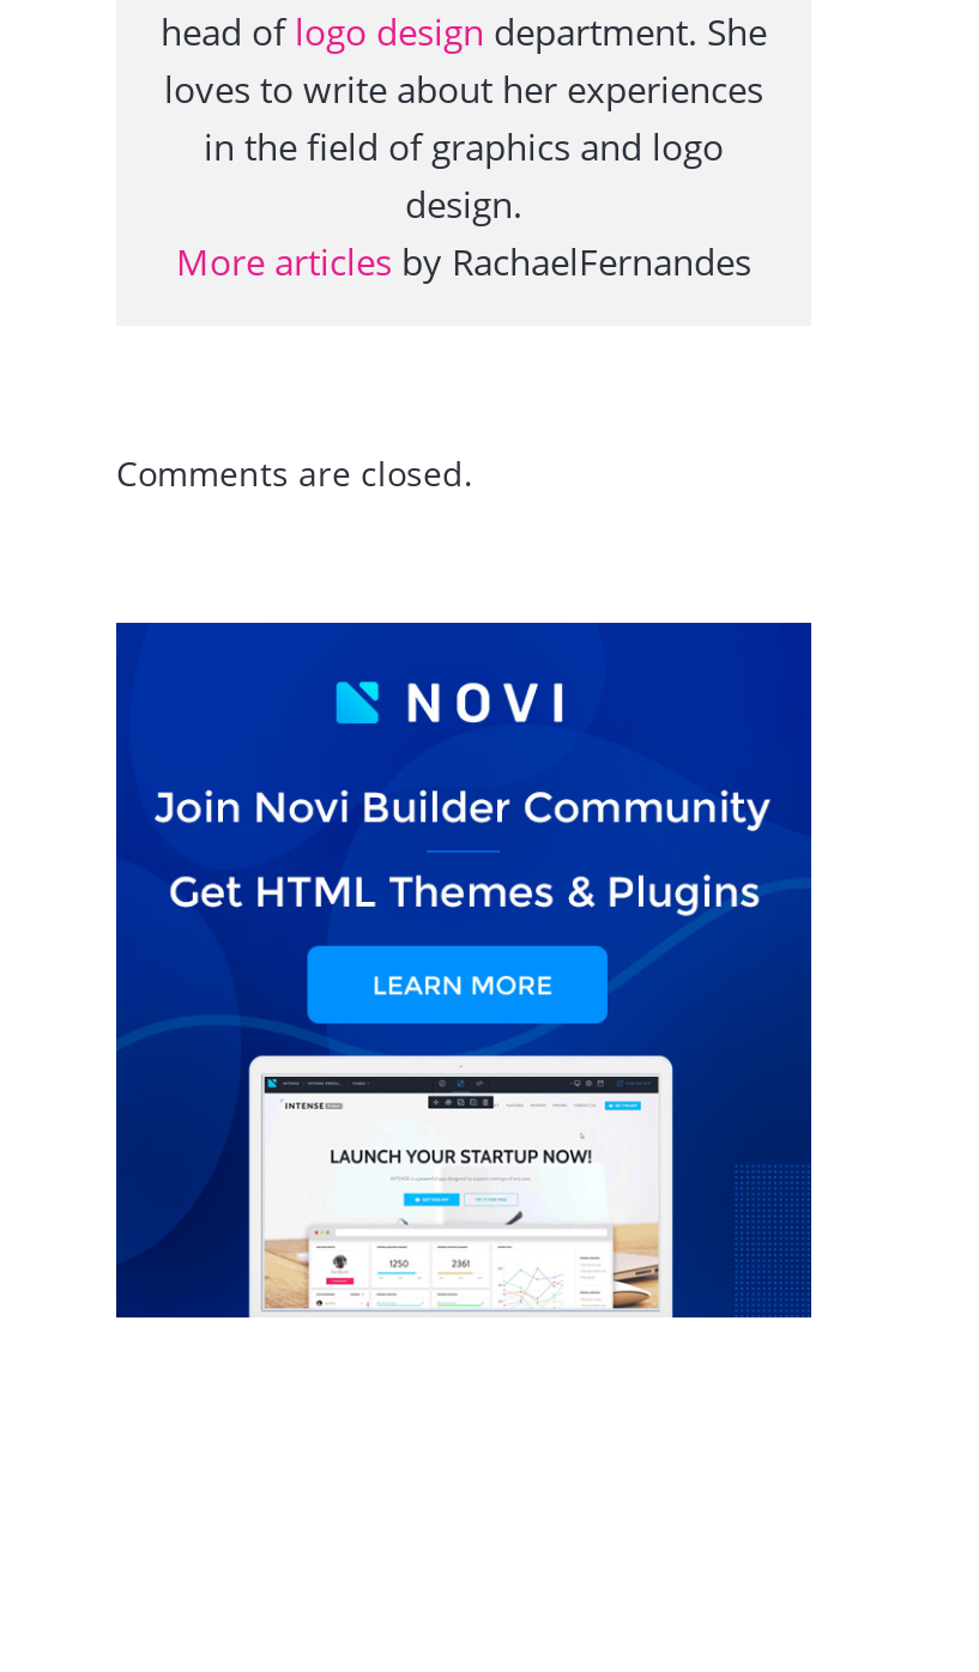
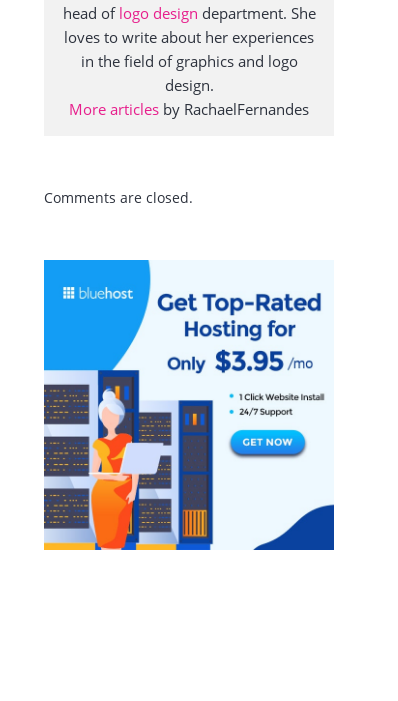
- [image]
+ [image]
